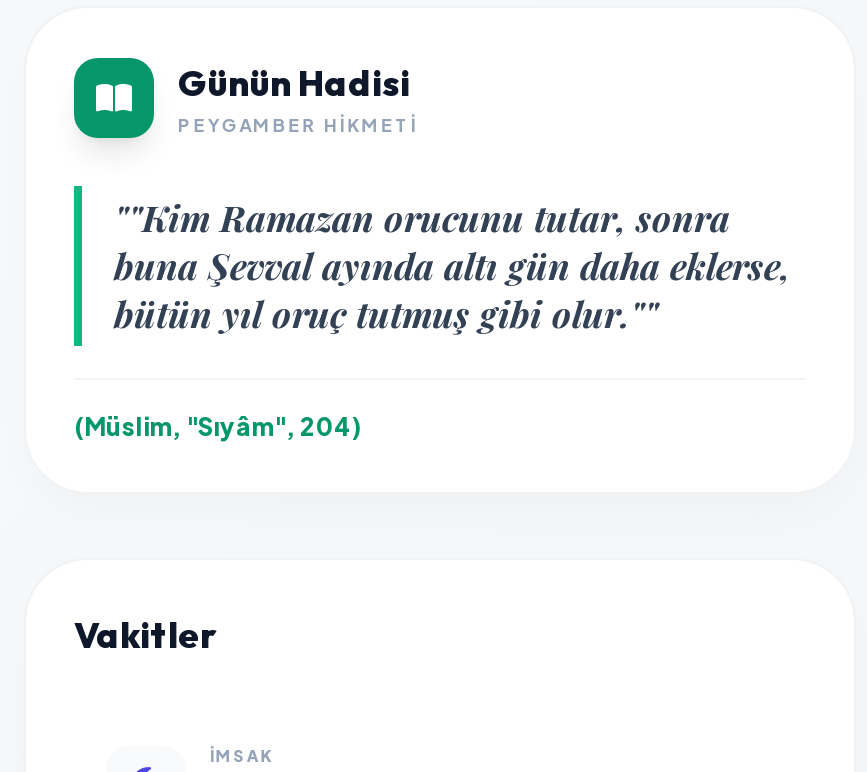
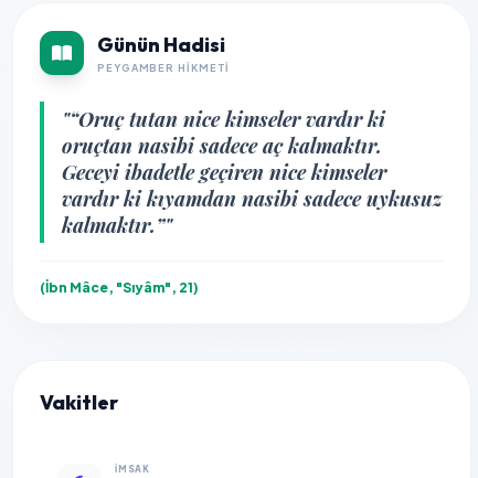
- ""Kim Ramazan orucunu tutar, sonra
- buna Şevval ayında altı gün daha eklerse,
- bütün yıl oruç tutmuş gibi olur.""
+ "“Oruç tutan nice kimseler vardır ki
+ oruçtan nasibi sadece aç kalmaktır.
+ Geceyi ibadetle geçiren nice kimseler
+ vardır ki kıyamdan nasibi sadece uykusuz
+ kalmaktır.”"

- (Müslim, "Sıyâm", 204)
+ (İbn Mâce, "Sıyâm", 21)
